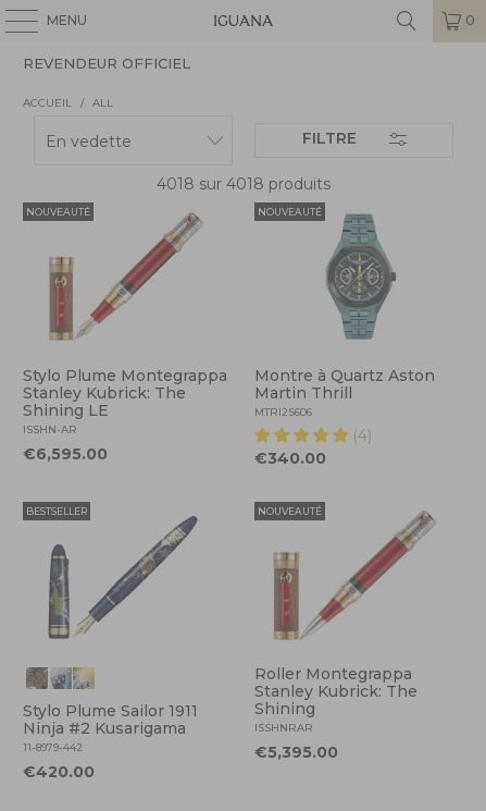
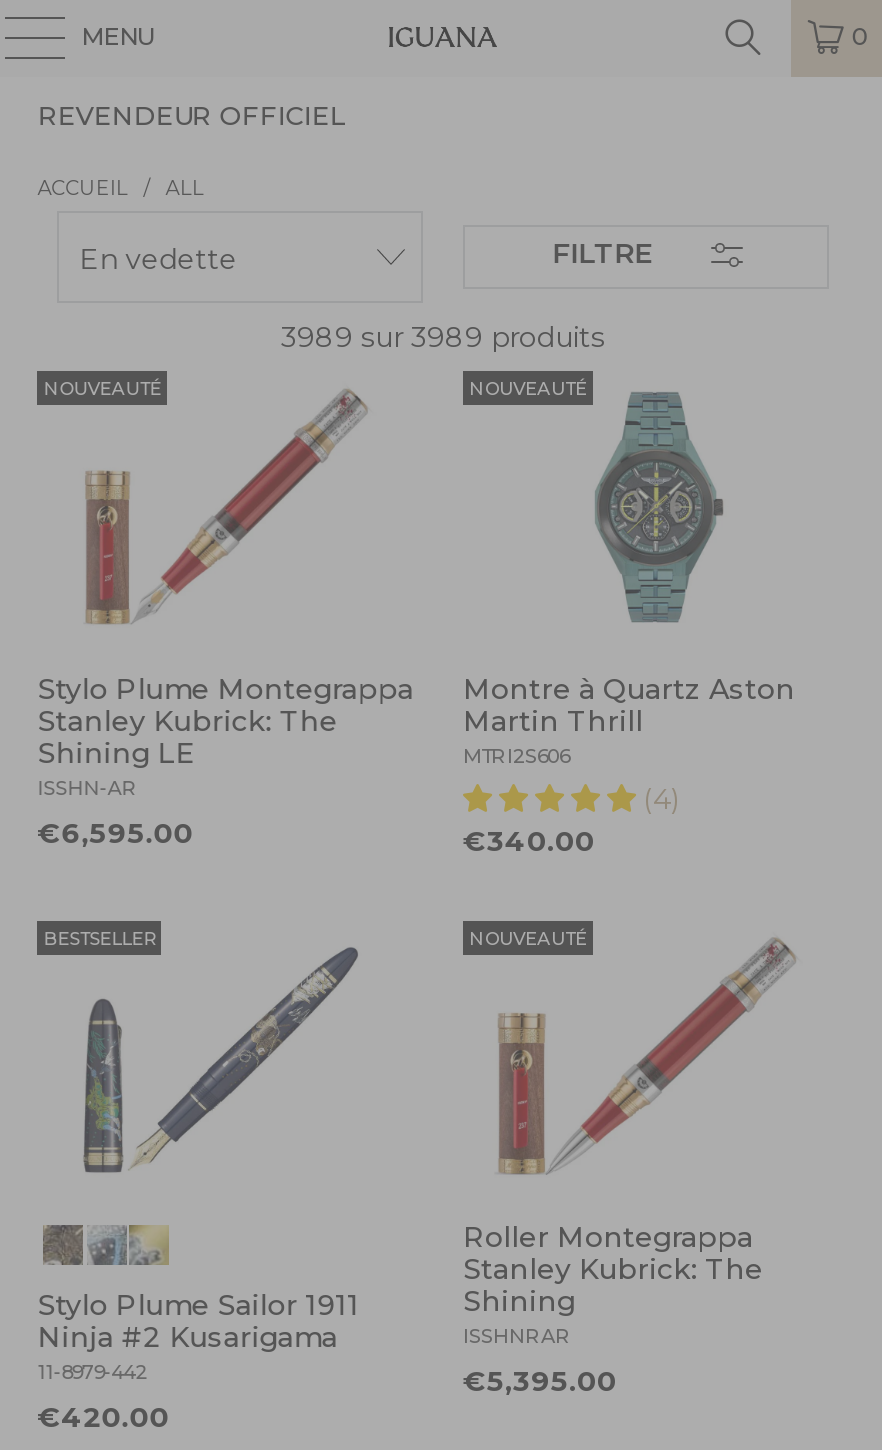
- 4018 sur 4018 produits
+ 3989 sur 3989 produits
